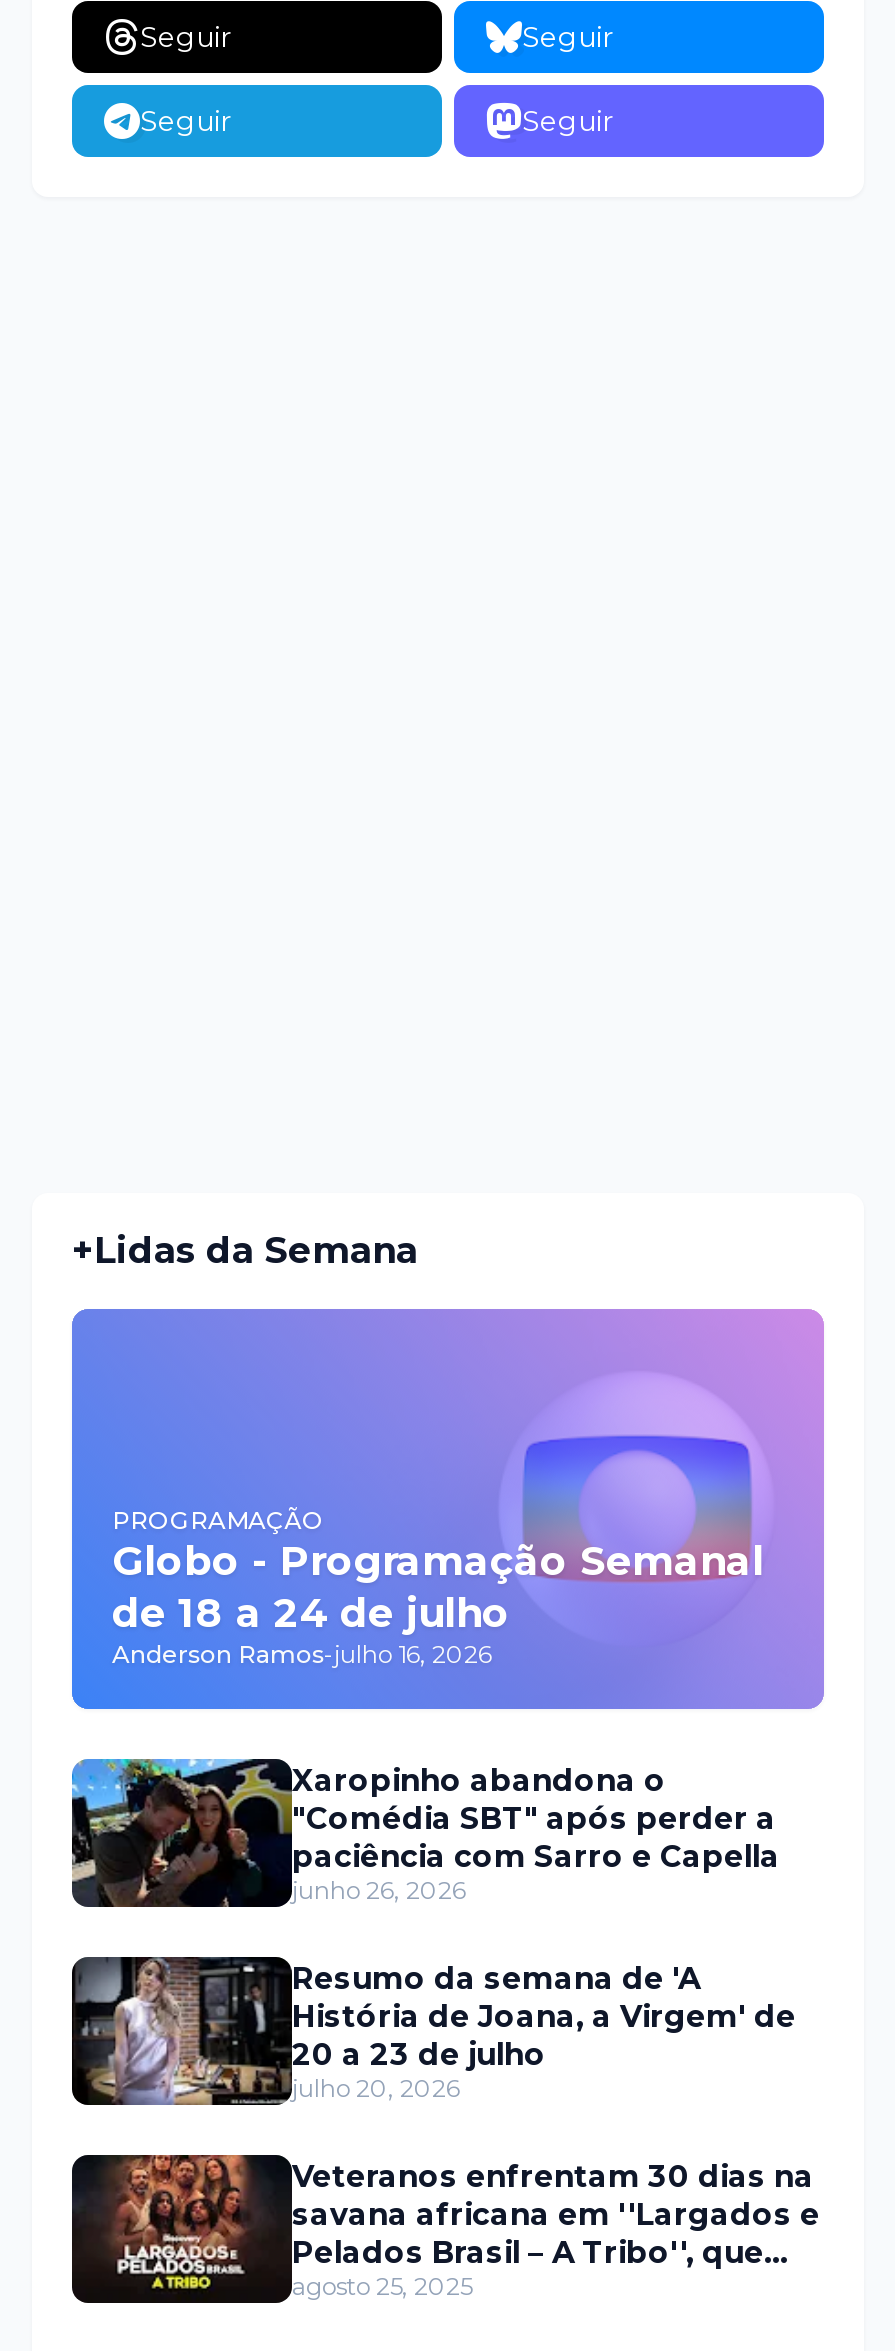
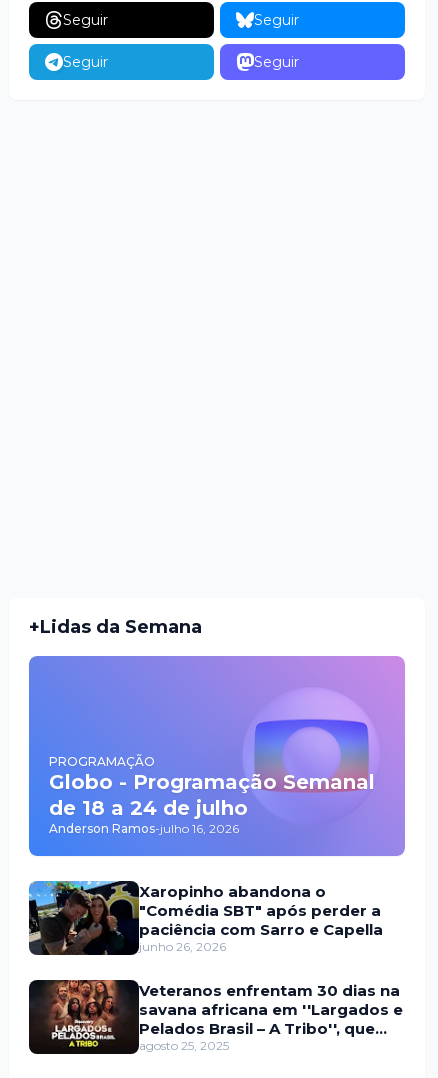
- [image]
- Resumo da semana de 'A
- História de Joana, a Virgem' de
- 20 a 23 de julho
- julho 20, 2026
